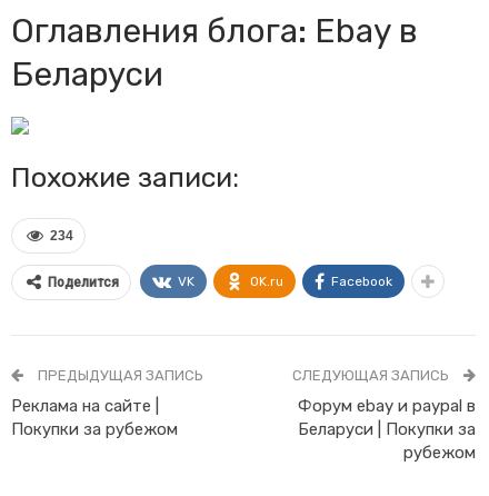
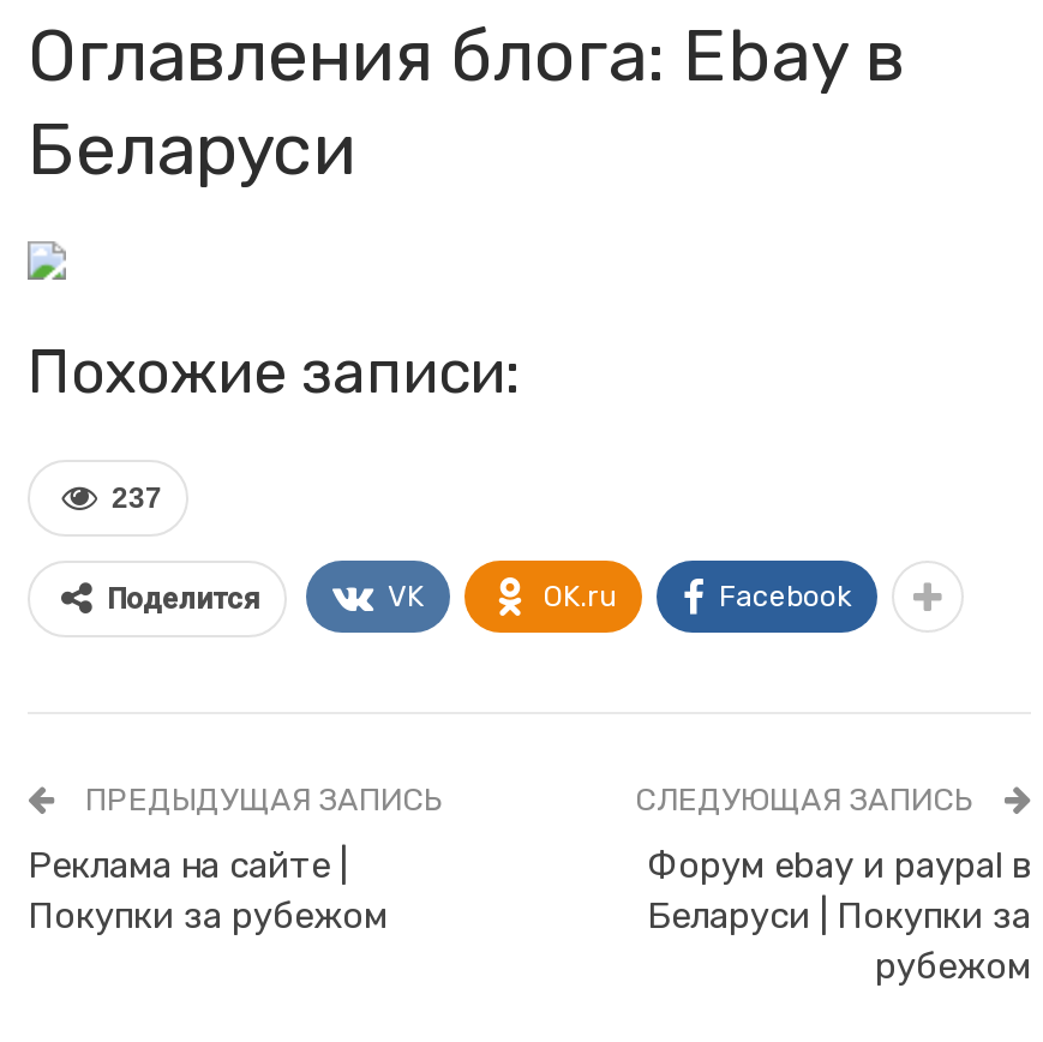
- 234
+ 237
